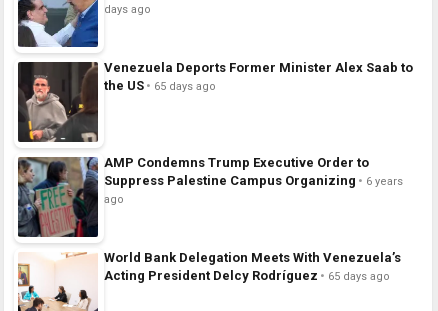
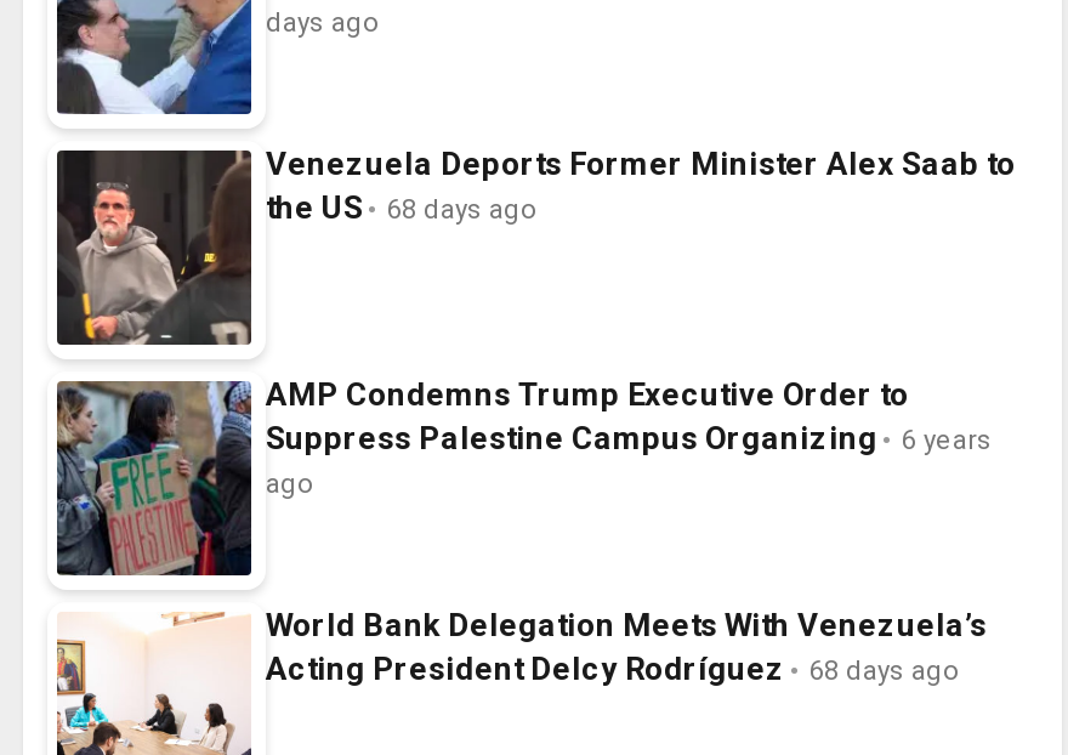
- the US 65 days ago
+ the US 68 days ago

- Acting President Delcy Rodríguez 65 days ago
+ Acting President Delcy Rodríguez 68 days ago
